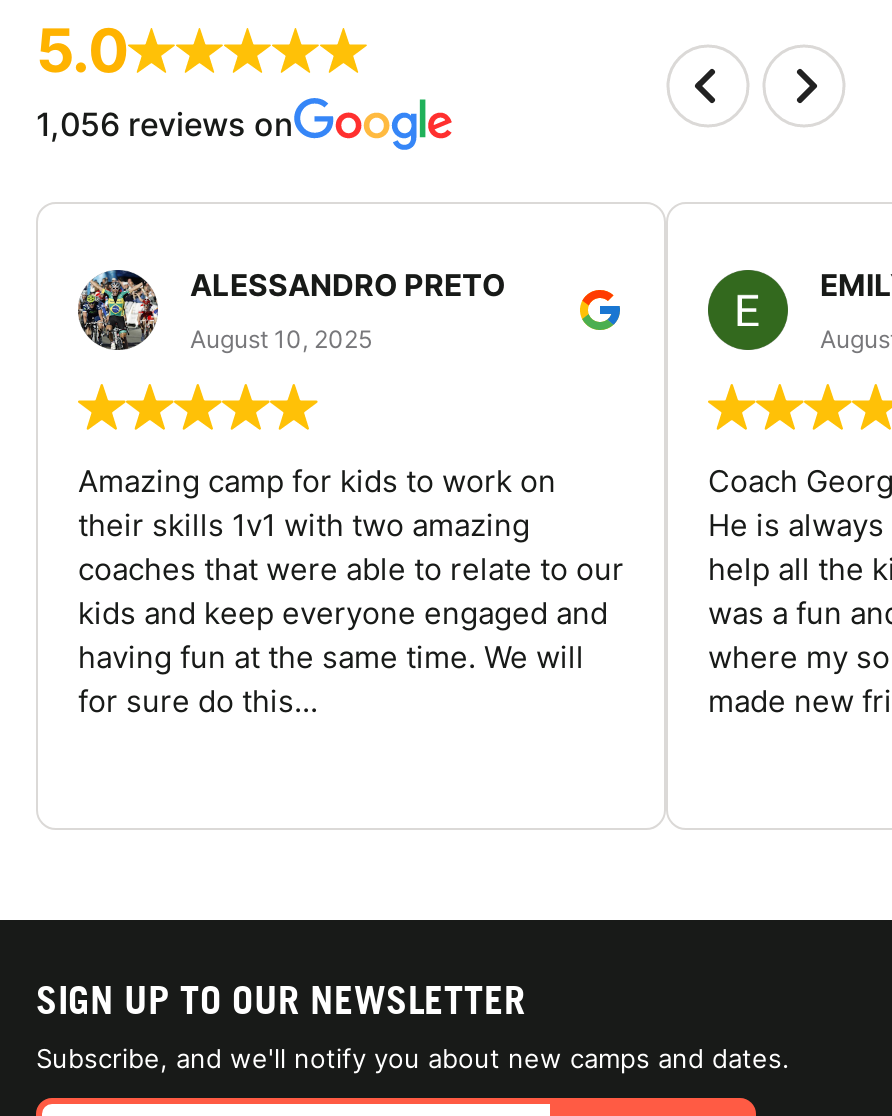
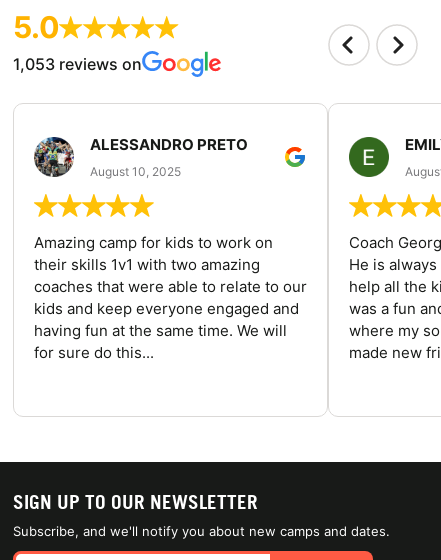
- 1,056 reviews on
+ 1,053 reviews on
